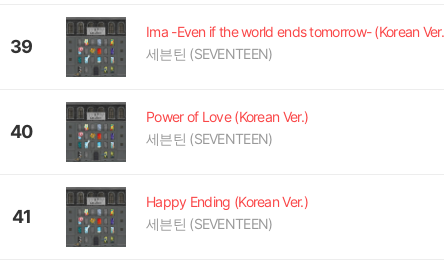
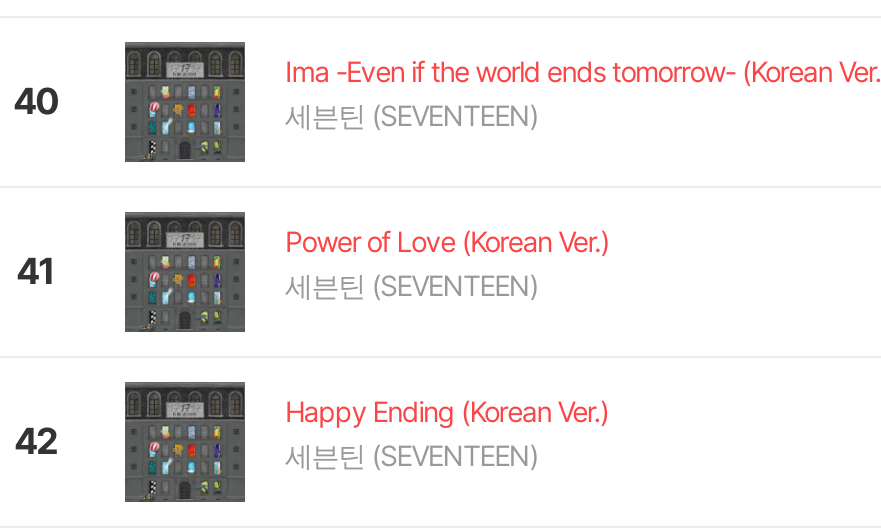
- 39
+ 40

- 40
+ 41

- 41
+ 42
